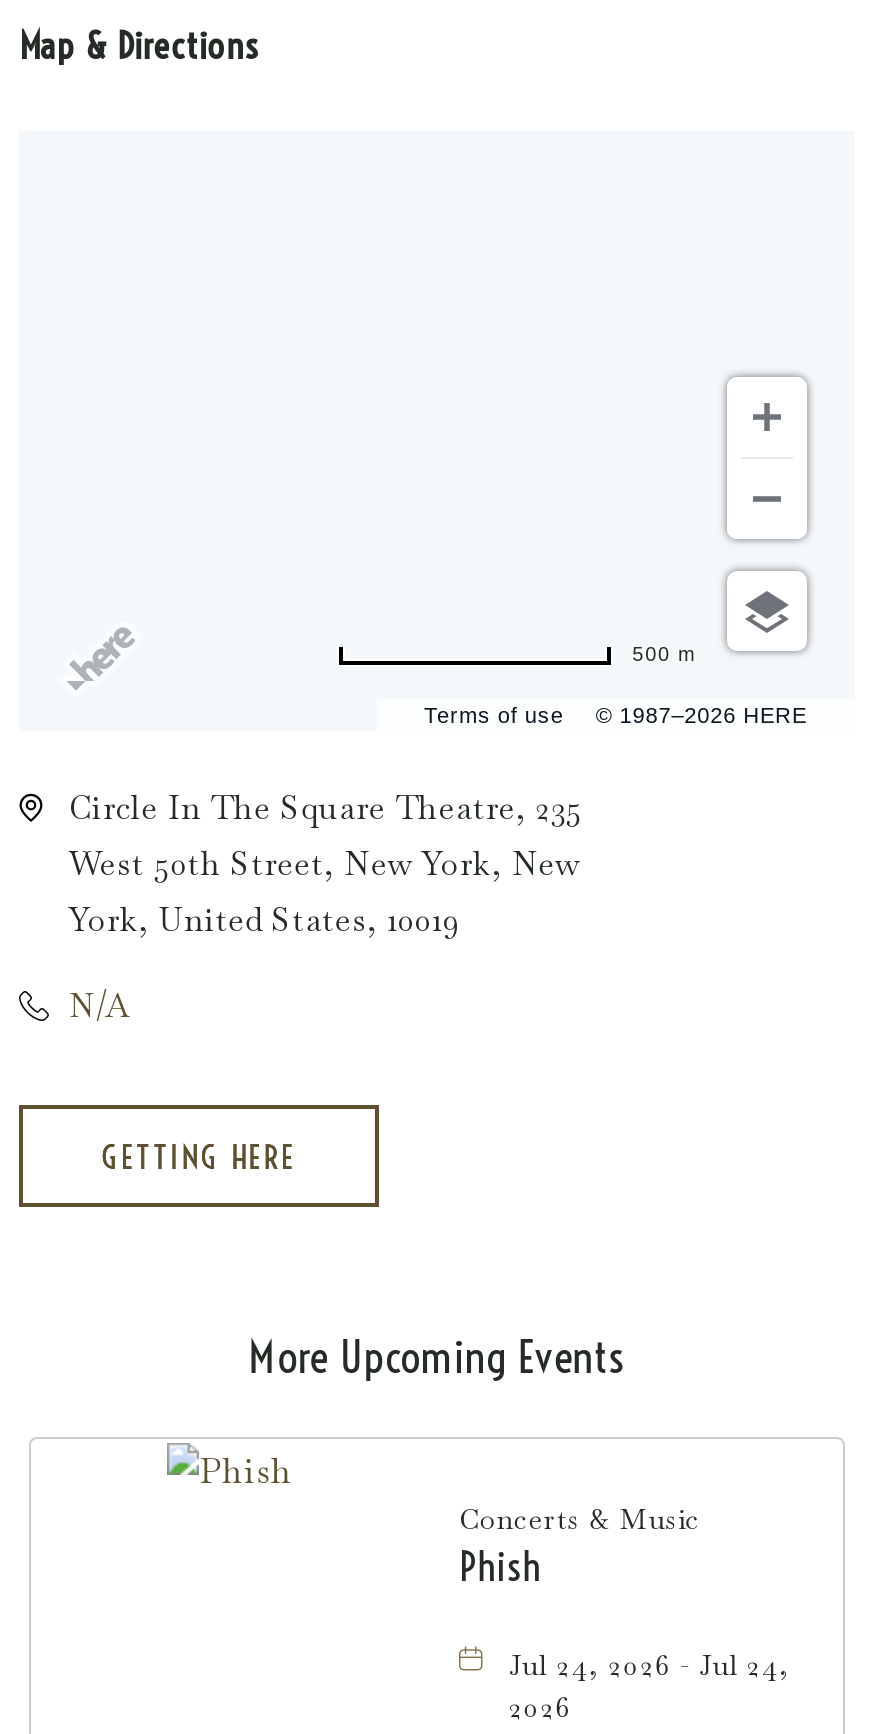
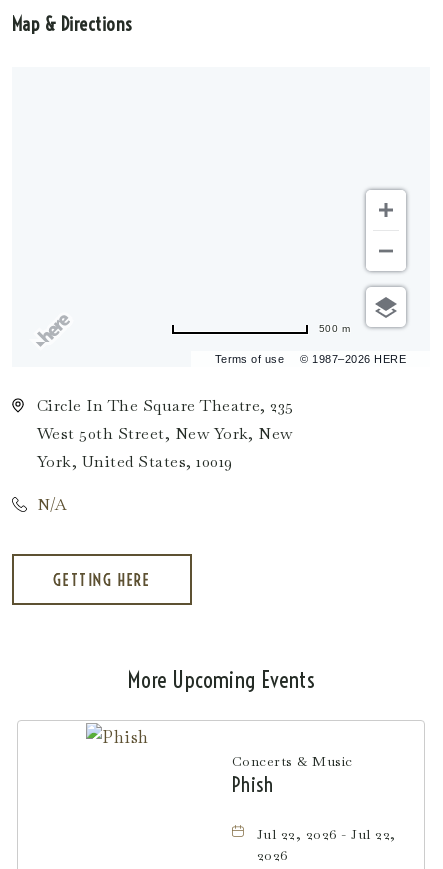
- Jul 24, 2026 - Jul 24,
+ Jul 22, 2026 - Jul 22,
